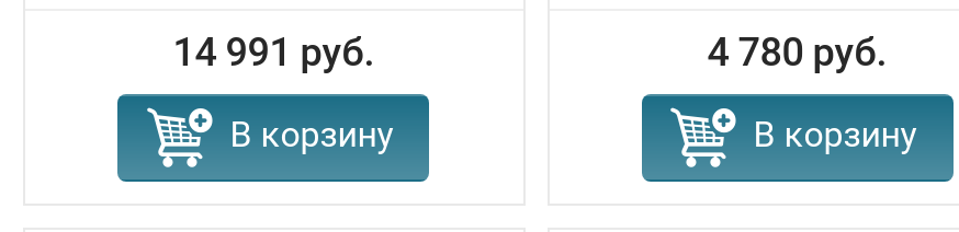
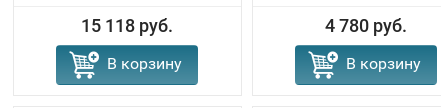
- 14 991 руб.
+ 15 118 руб.
